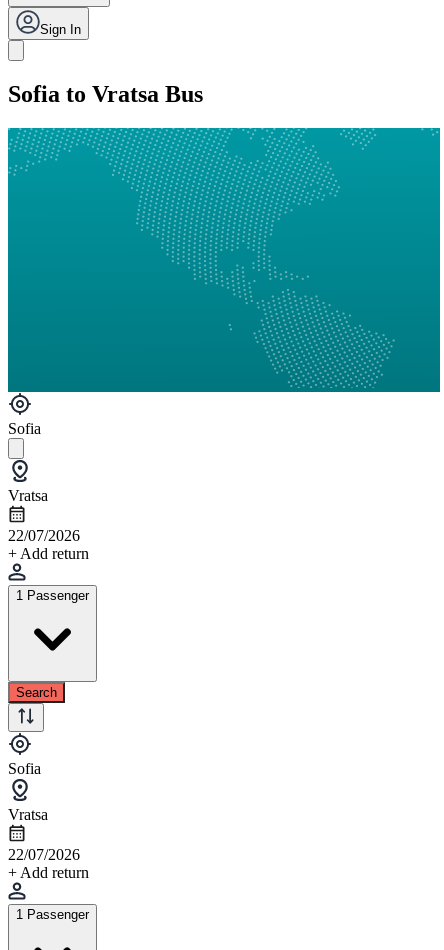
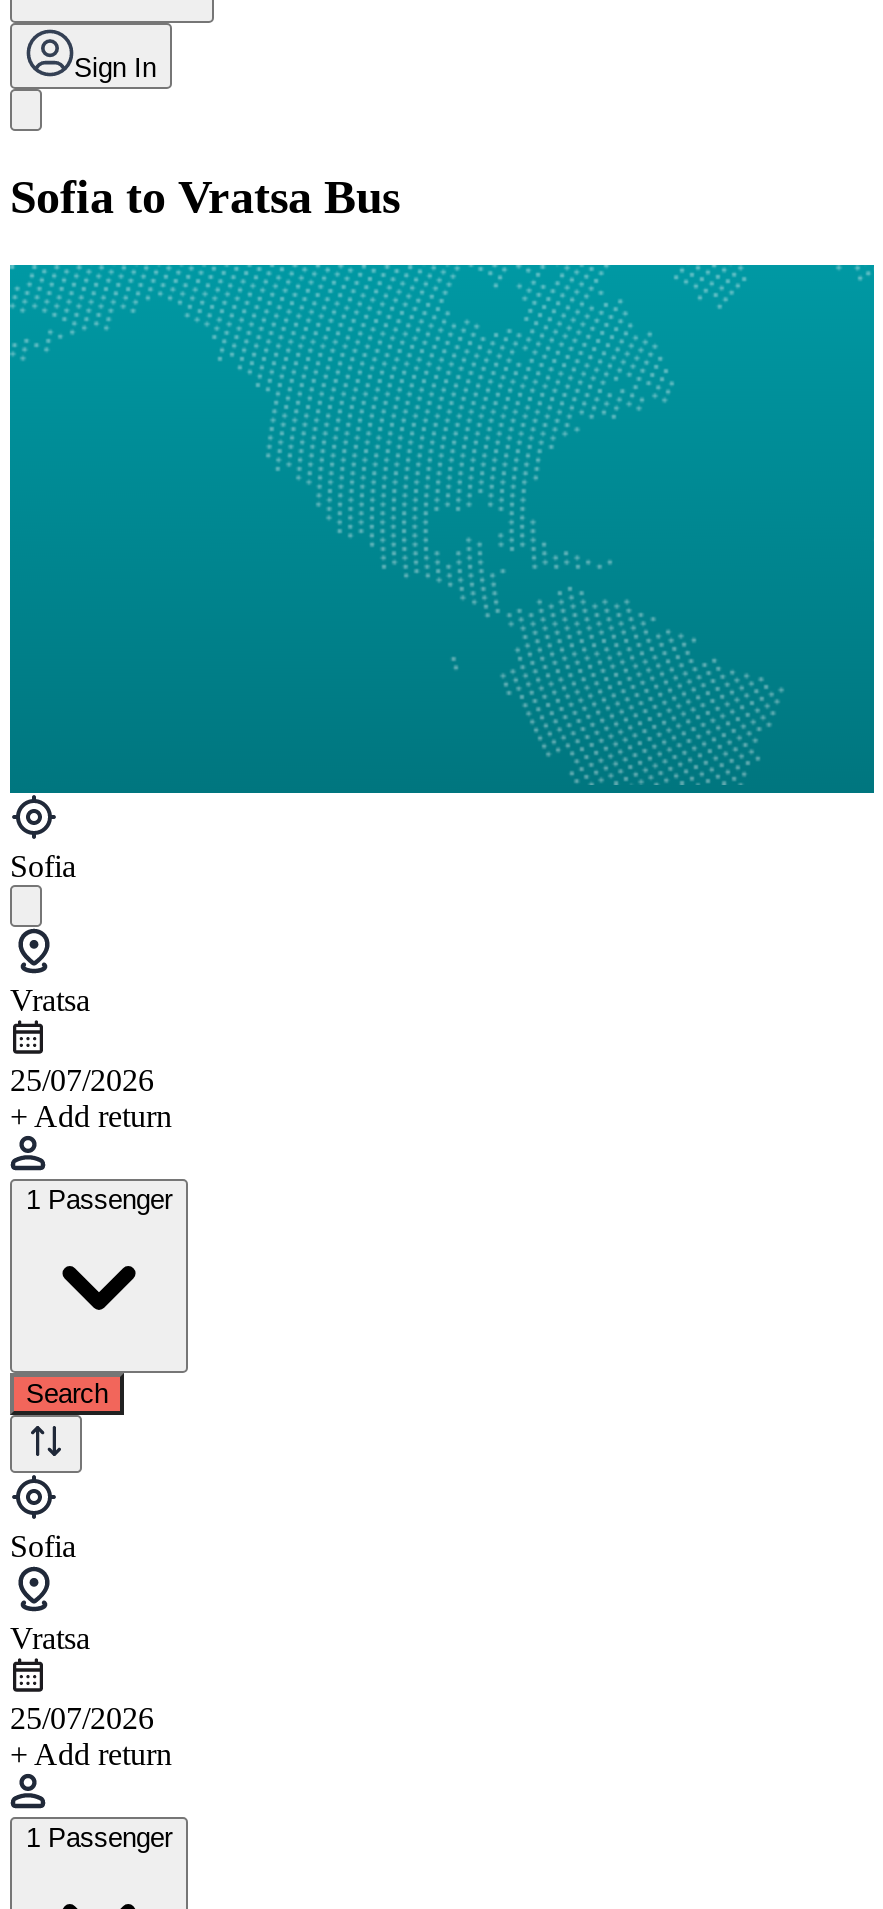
- 22/07/2026
+ 25/07/2026

- 22/07/2026
+ 25/07/2026
